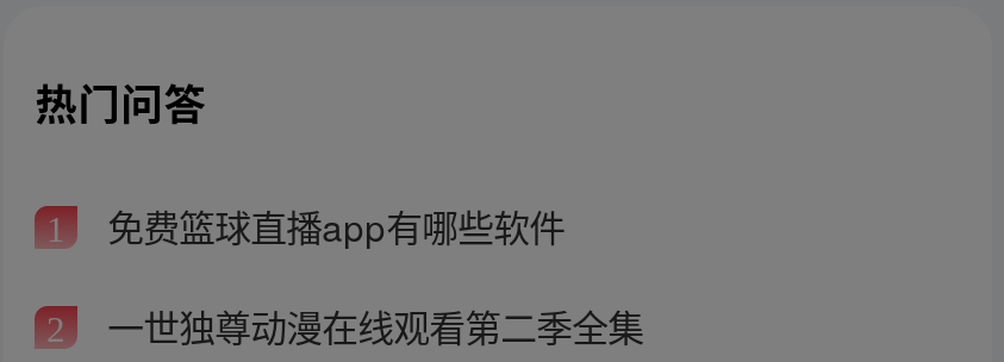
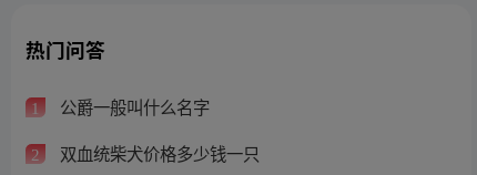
- 免费篮球直播app有哪些软件
+ 公爵一般叫什么名字

- 一世独尊动漫在线观看第二季全集
+ 双血统柴犬价格多少钱一只
